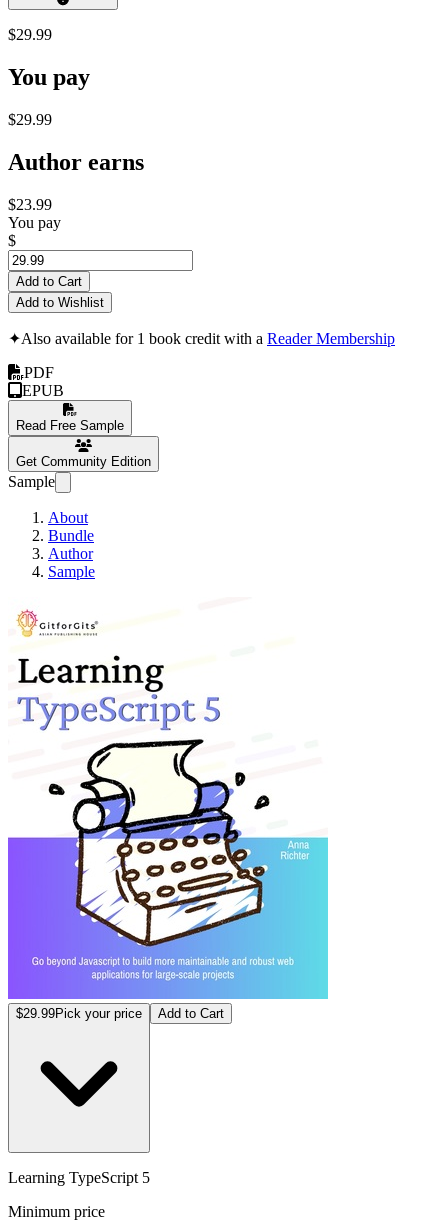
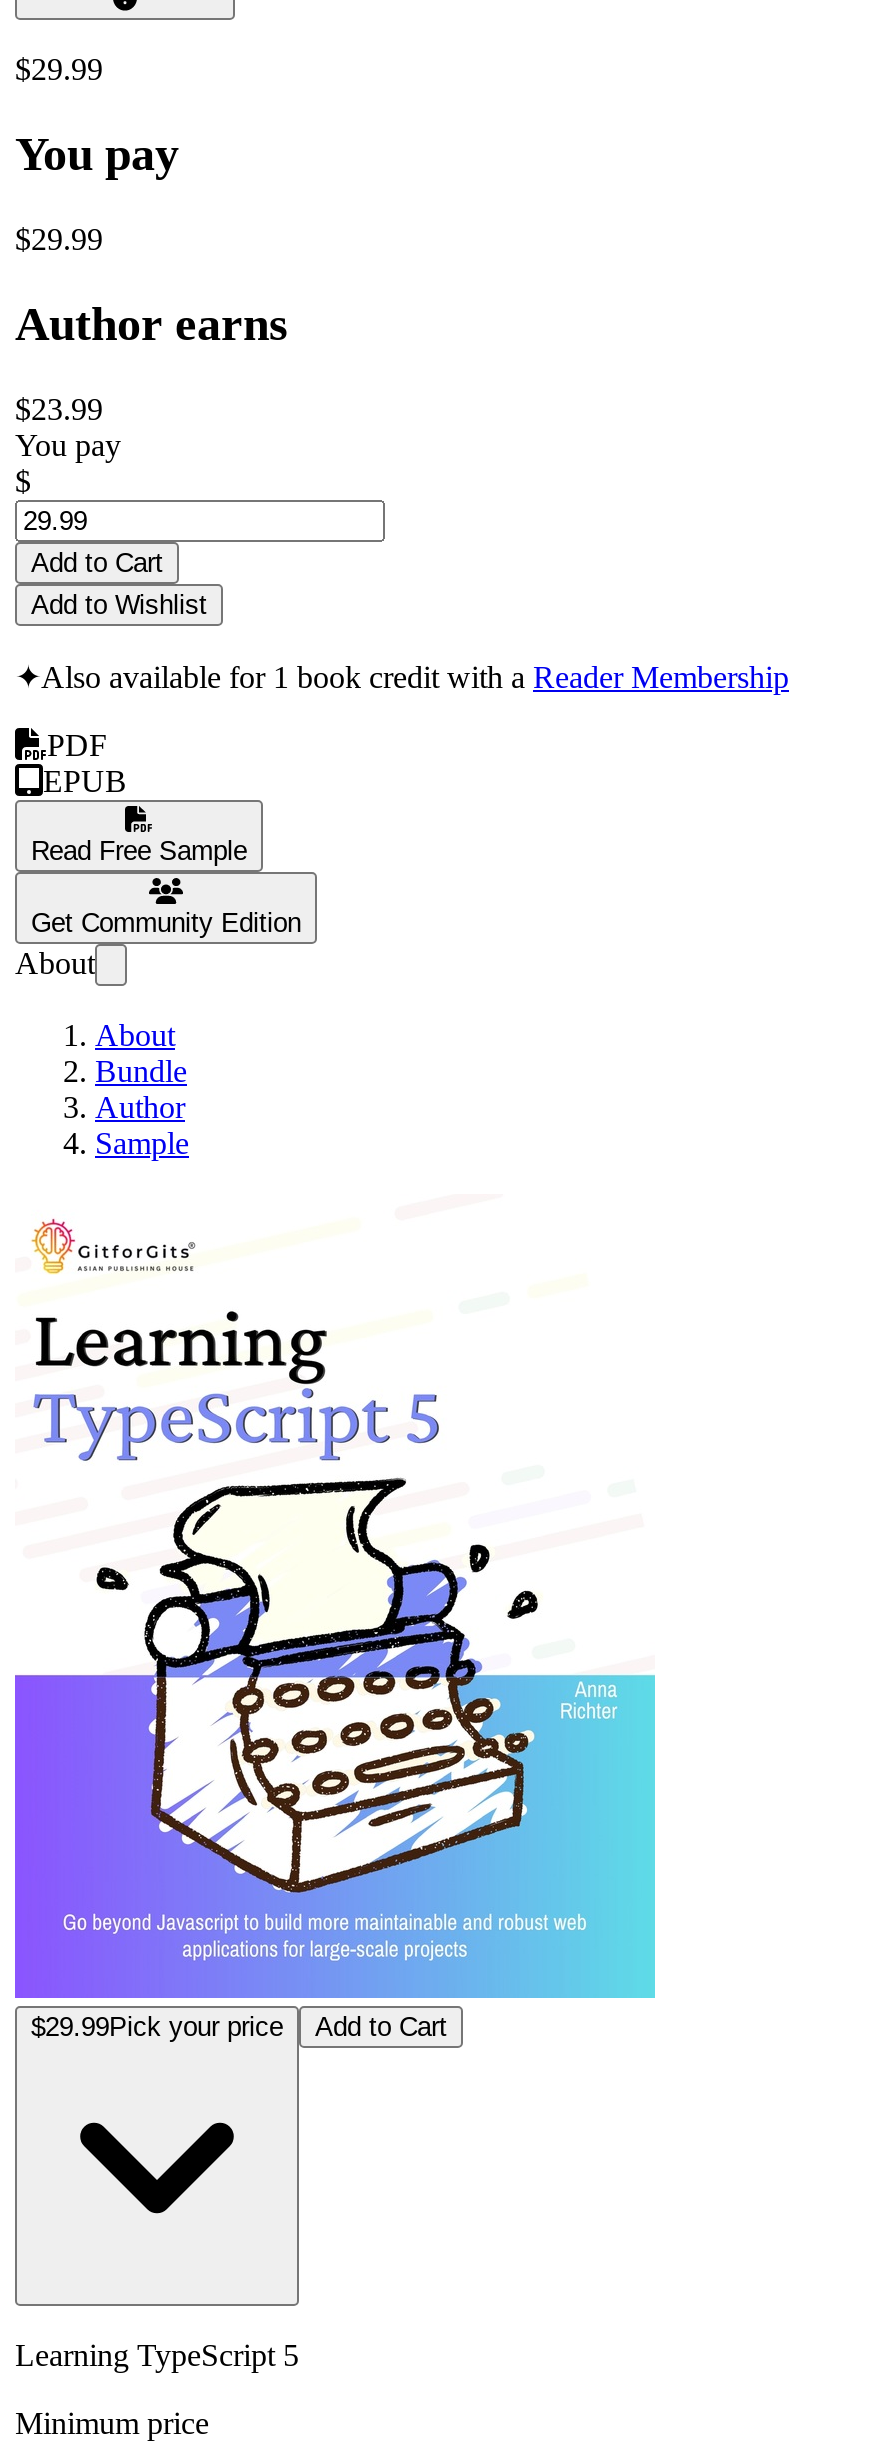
- Sample
+ About
